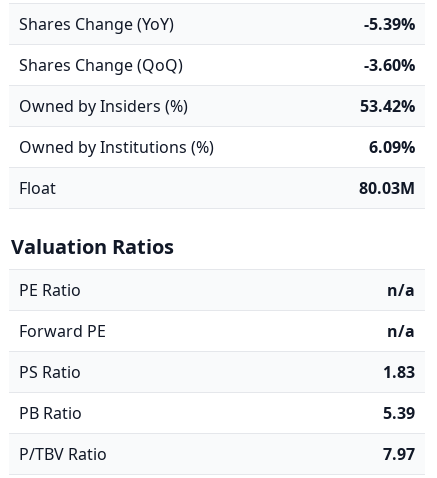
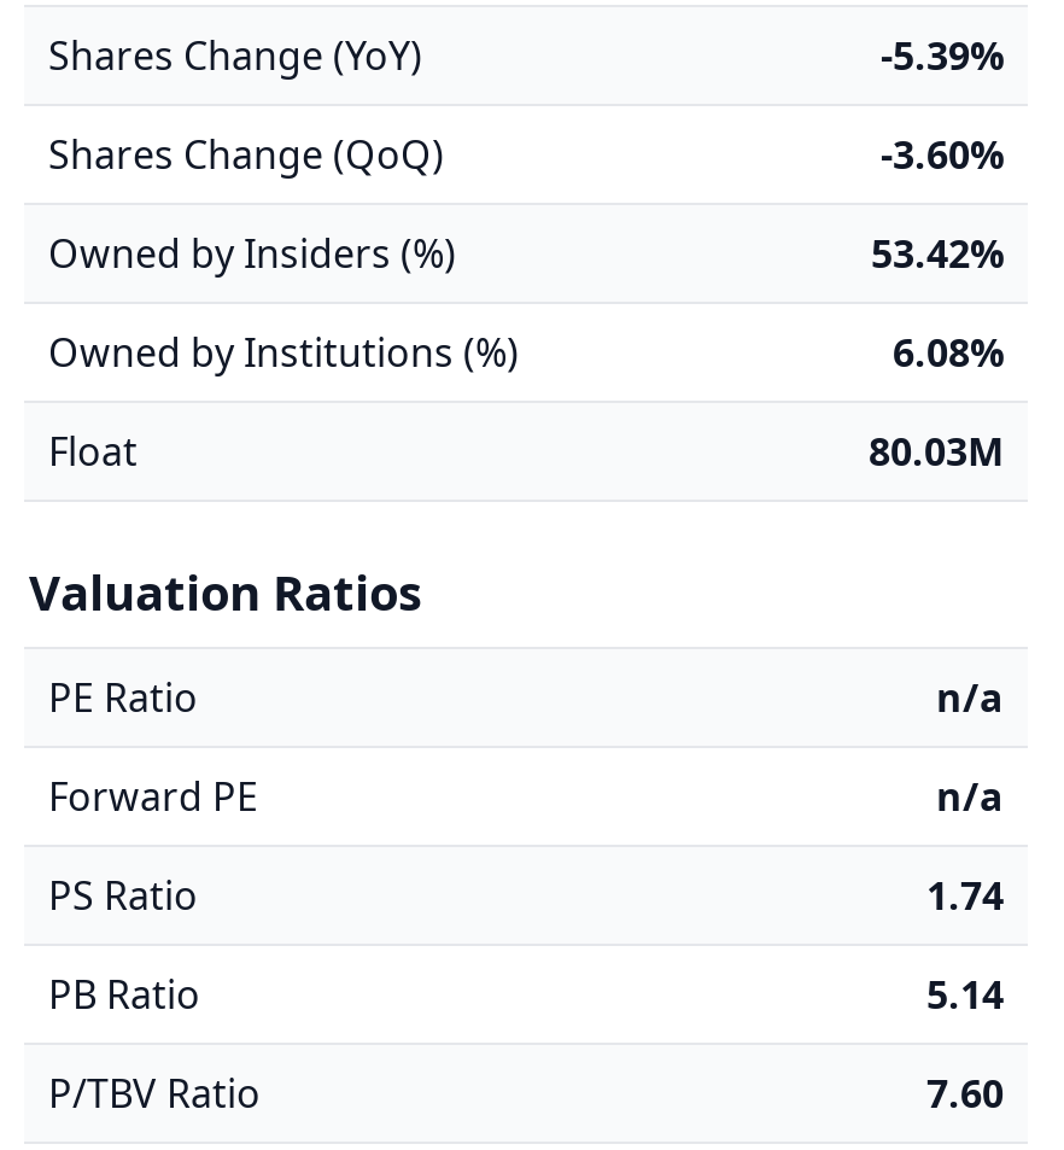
- 6.09%
+ 6.08%

- 1.83
+ 1.74

- 5.39
+ 5.14

- 7.97
+ 7.60
